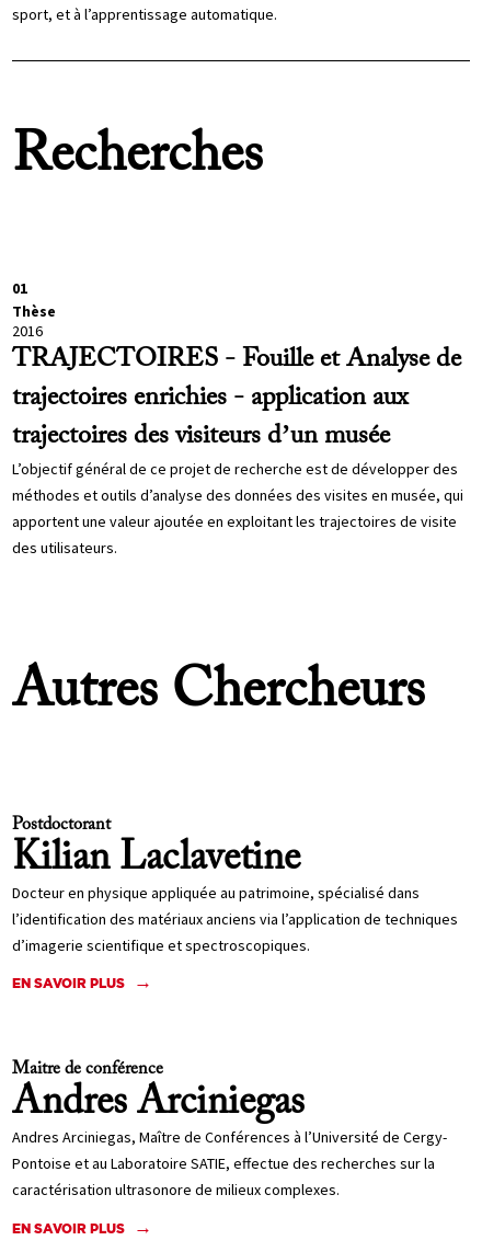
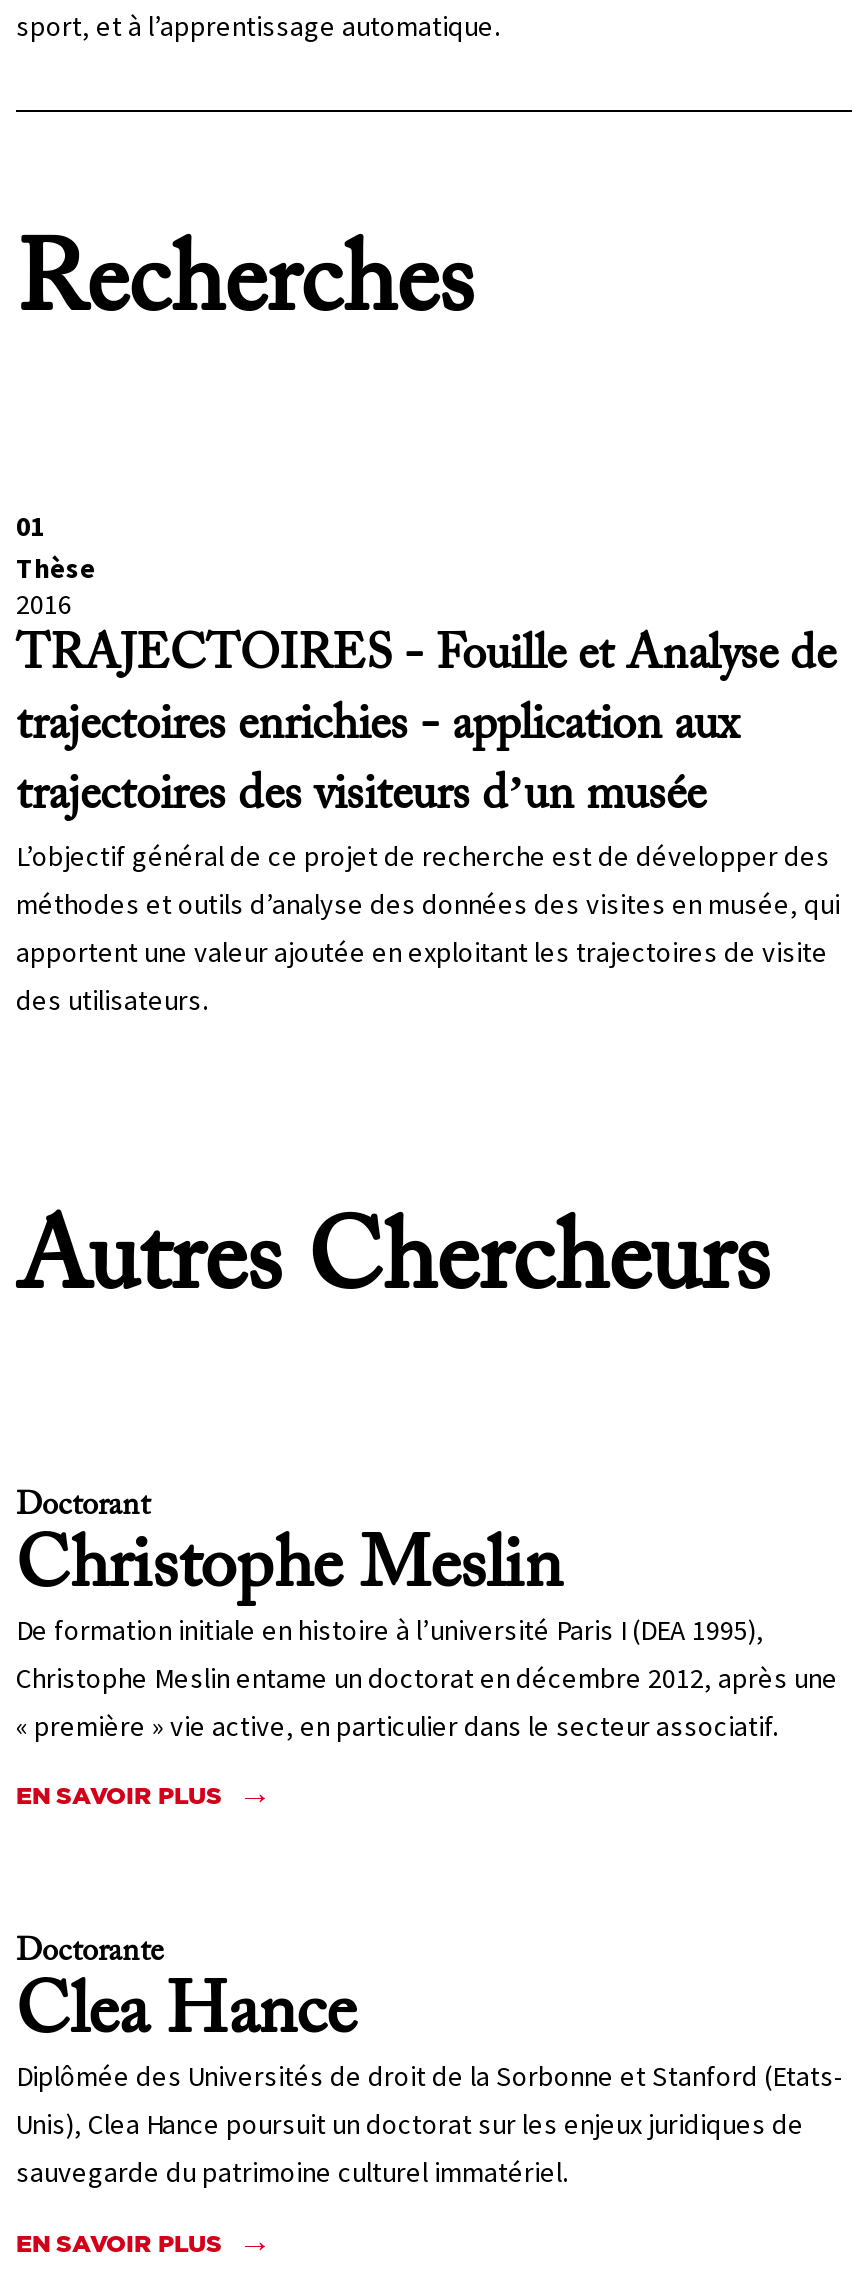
- Postdoctorant
- Kilian Laclavetine
- Docteur en physique appliquée au patrimoine, spécialisé dans
- l’identification des matériaux anciens via l’application de techniques
- d’imagerie scientifique et spectroscopiques.
+ Doctorant
+ Christophe Meslin
+ De formation initiale en histoire à l’université Paris I (DEA 1995),
+ Christophe Meslin entame un doctorat en décembre 2012, après une
+ « première » vie active, en particulier dans le secteur associatif.

- Maitre de conférence
- Andres Arciniegas
- Andres Arciniegas, Maître de Conférences à l’Université de Cergy-
- Pontoise et au Laboratoire SATIE, effectue des recherches sur la
- caractérisation ultrasonore de milieux complexes.
+ Doctorante
+ Clea Hance
+ Diplômée des Universités de droit de la Sorbonne et Stanford (Etats-
+ Unis), Clea Hance poursuit un doctorat sur les enjeux juridiques de
+ sauvegarde du patrimoine culturel immatériel.
